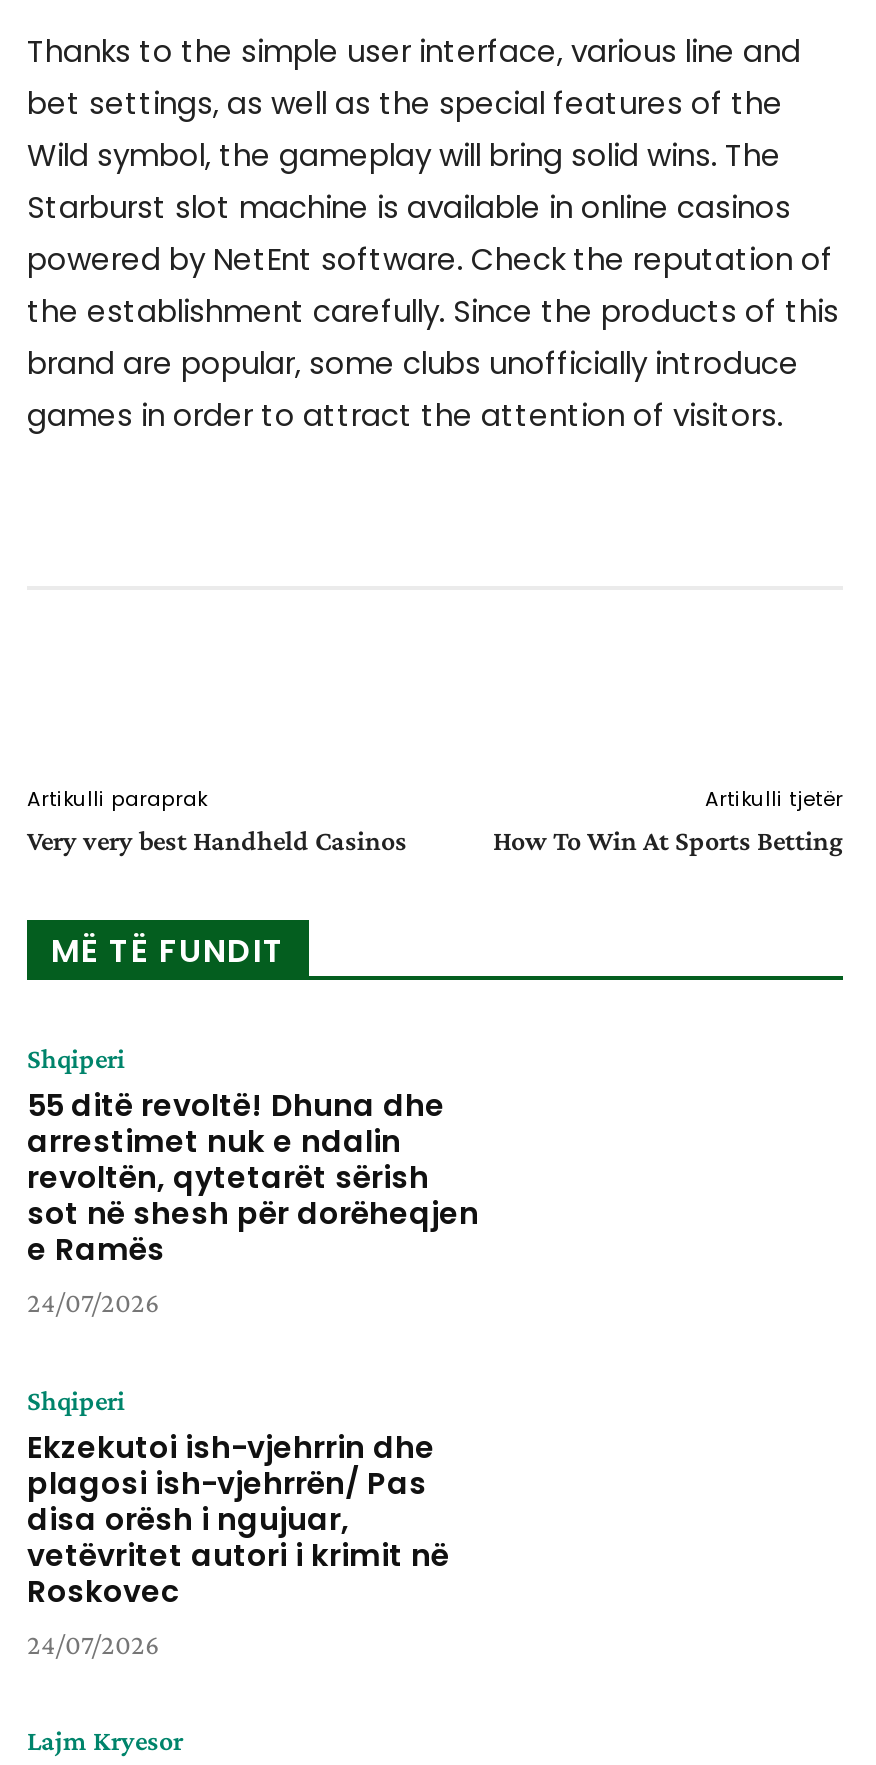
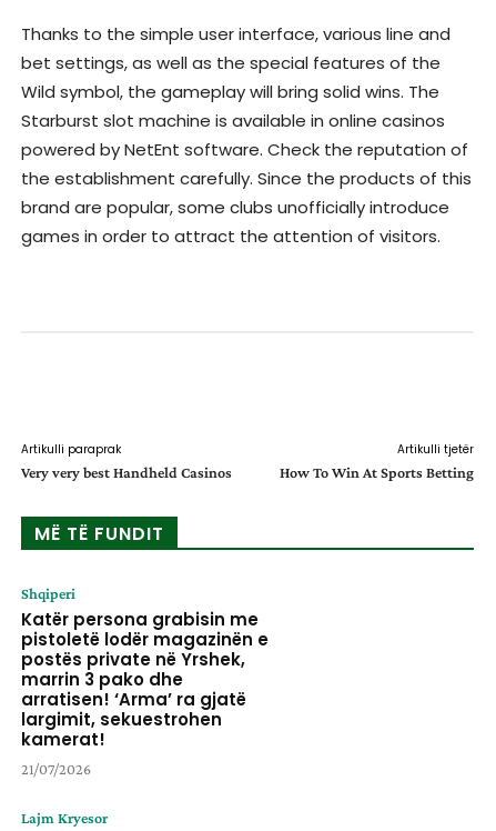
- 55 ditë revoltë! Dhuna dhe
- arrestimet nuk e ndalin
- revoltën, qytetarët sërish
- sot në shesh për dorëheqjen
- e Ramës
- 24/07/2026
- Shqiperi
- Ekzekutoi ish-vjehrrin dhe
- plagosi ish-vjehrrën/ Pas
- disa orësh i ngujuar,
- vetëvritet autori i krimit në
- Roskovec
- 24/07/2026
+ Katër persona grabisin me
+ pistoletë lodër magazinën e
+ postës private në Yrshek,
+ marrin 3 pako dhe
+ arratisen! ‘Arma’ ra gjatë
+ largimit, sekuestrohen
+ kamerat!
+ 21/07/2026
